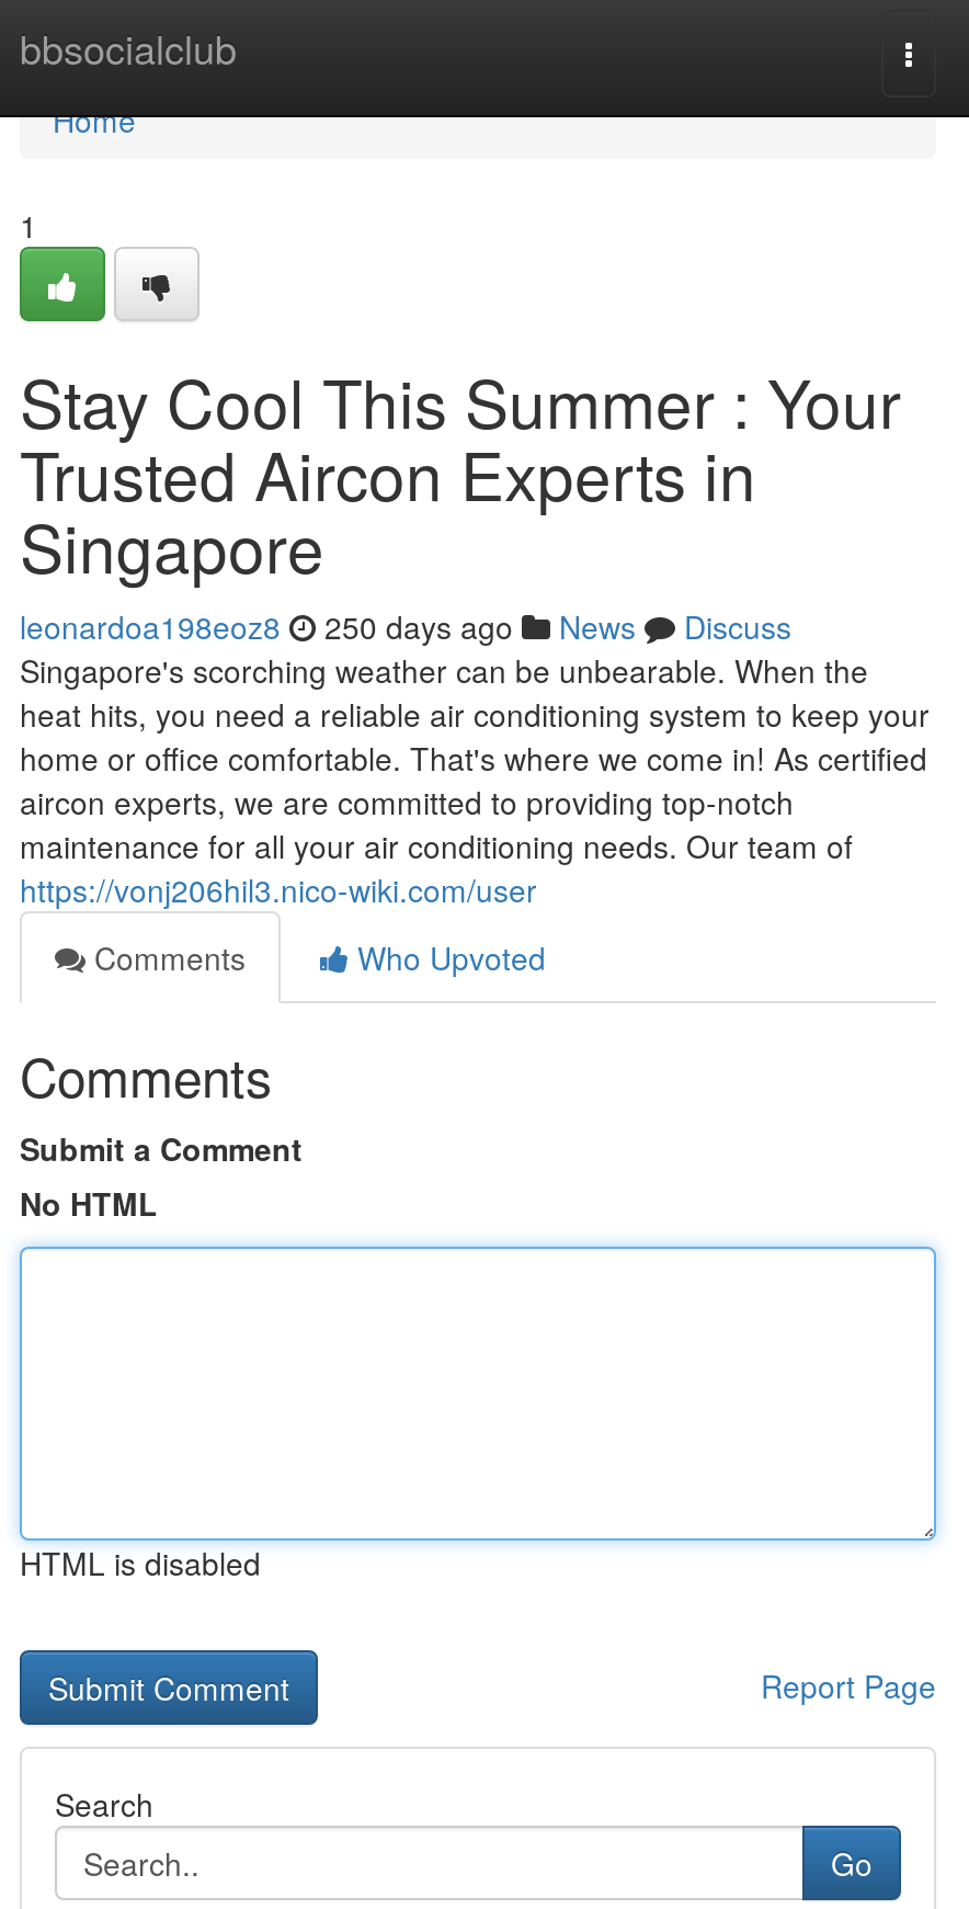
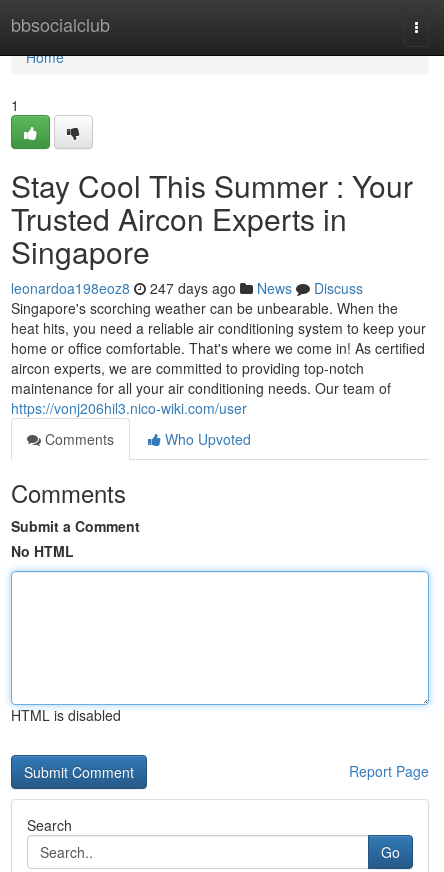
- leonardoa198eoz8 250 days ago News Discuss
+ leonardoa198eoz8 247 days ago News Discuss
